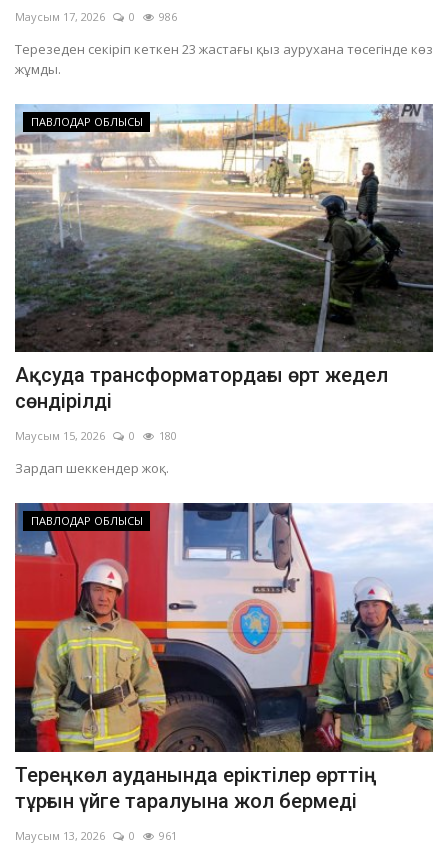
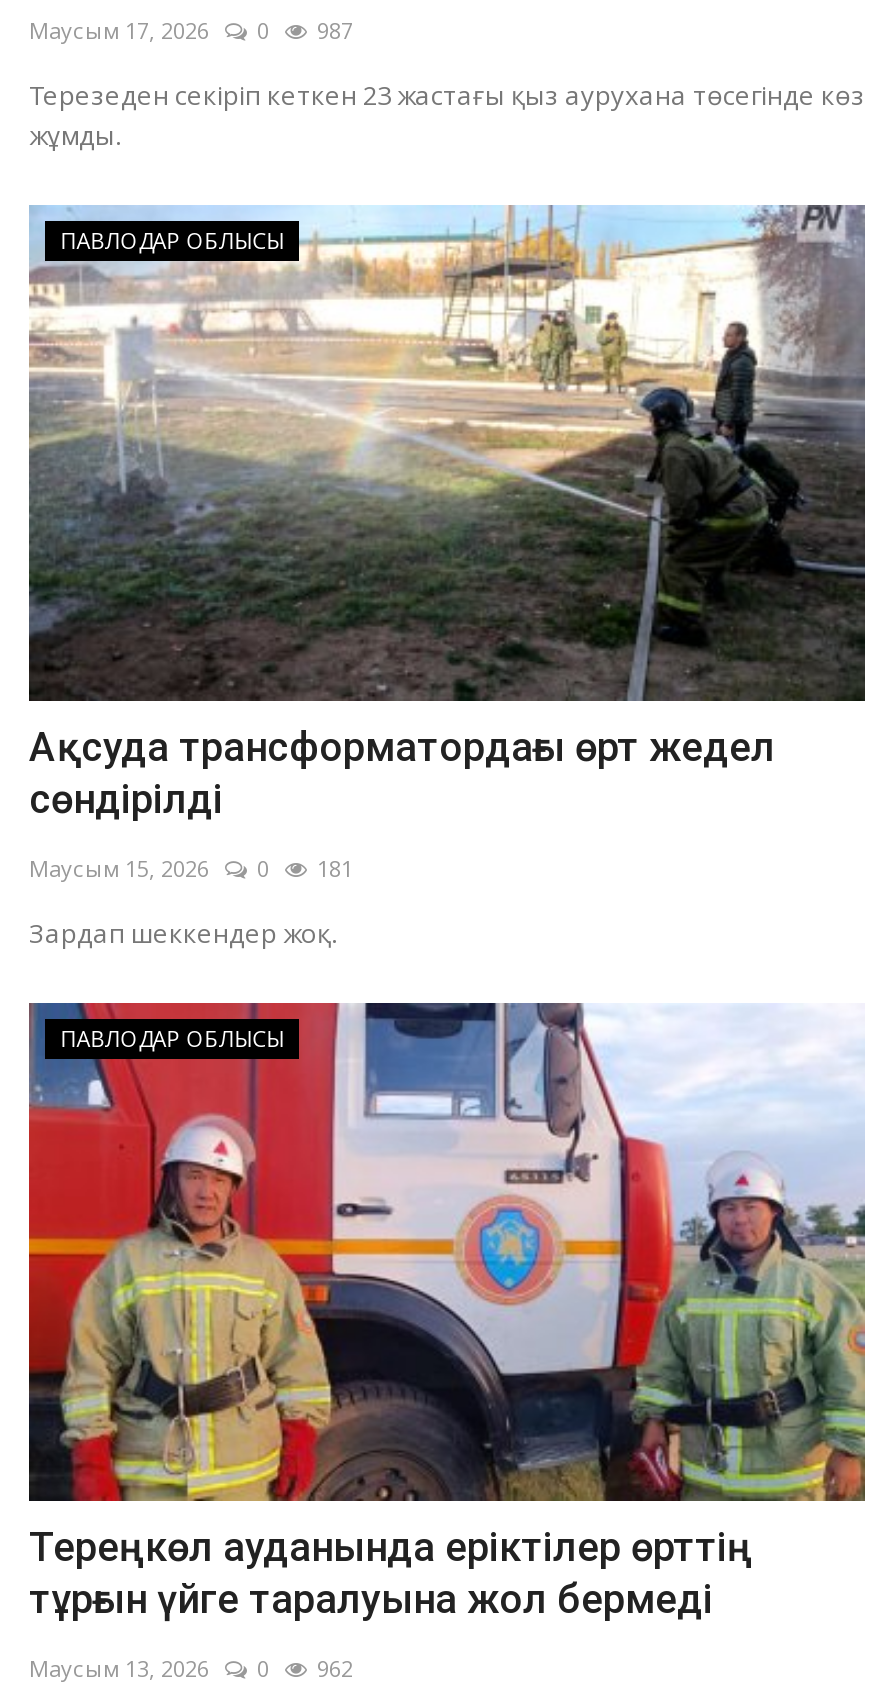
- Маусым 17, 2026 0 986
+ Маусым 17, 2026 0 987

- Маусым 15, 2026 0 180
+ Маусым 15, 2026 0 181

- Маусым 13, 2026 0 961
+ Маусым 13, 2026 0 962
